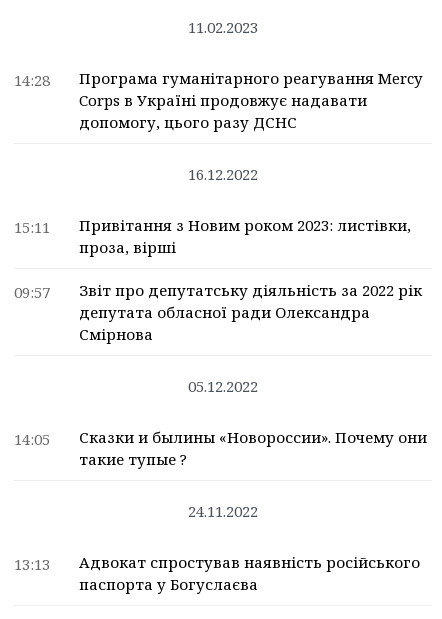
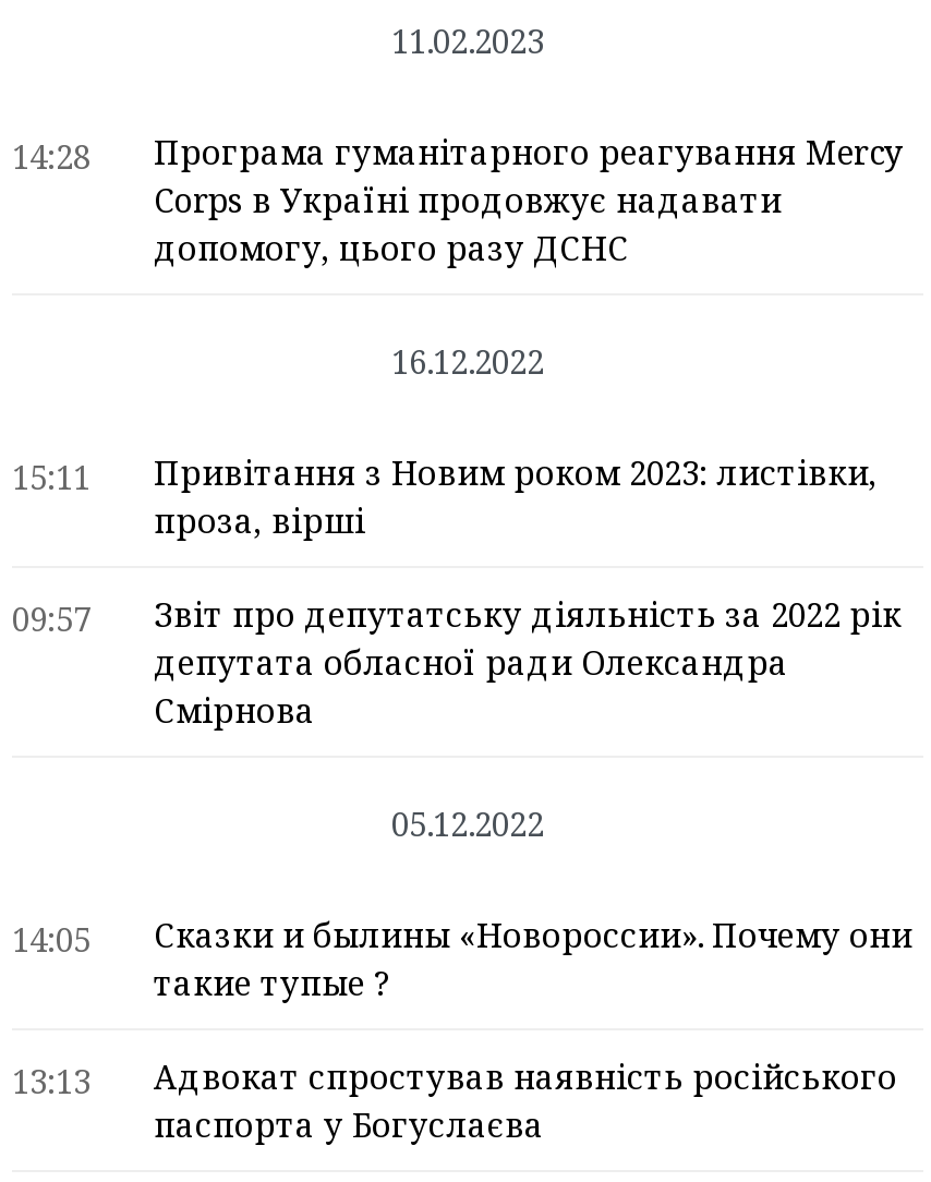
- 24.11.2022
